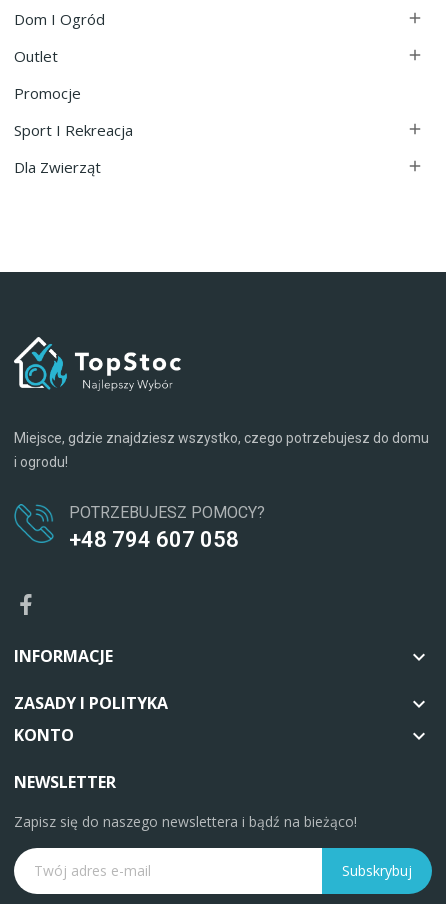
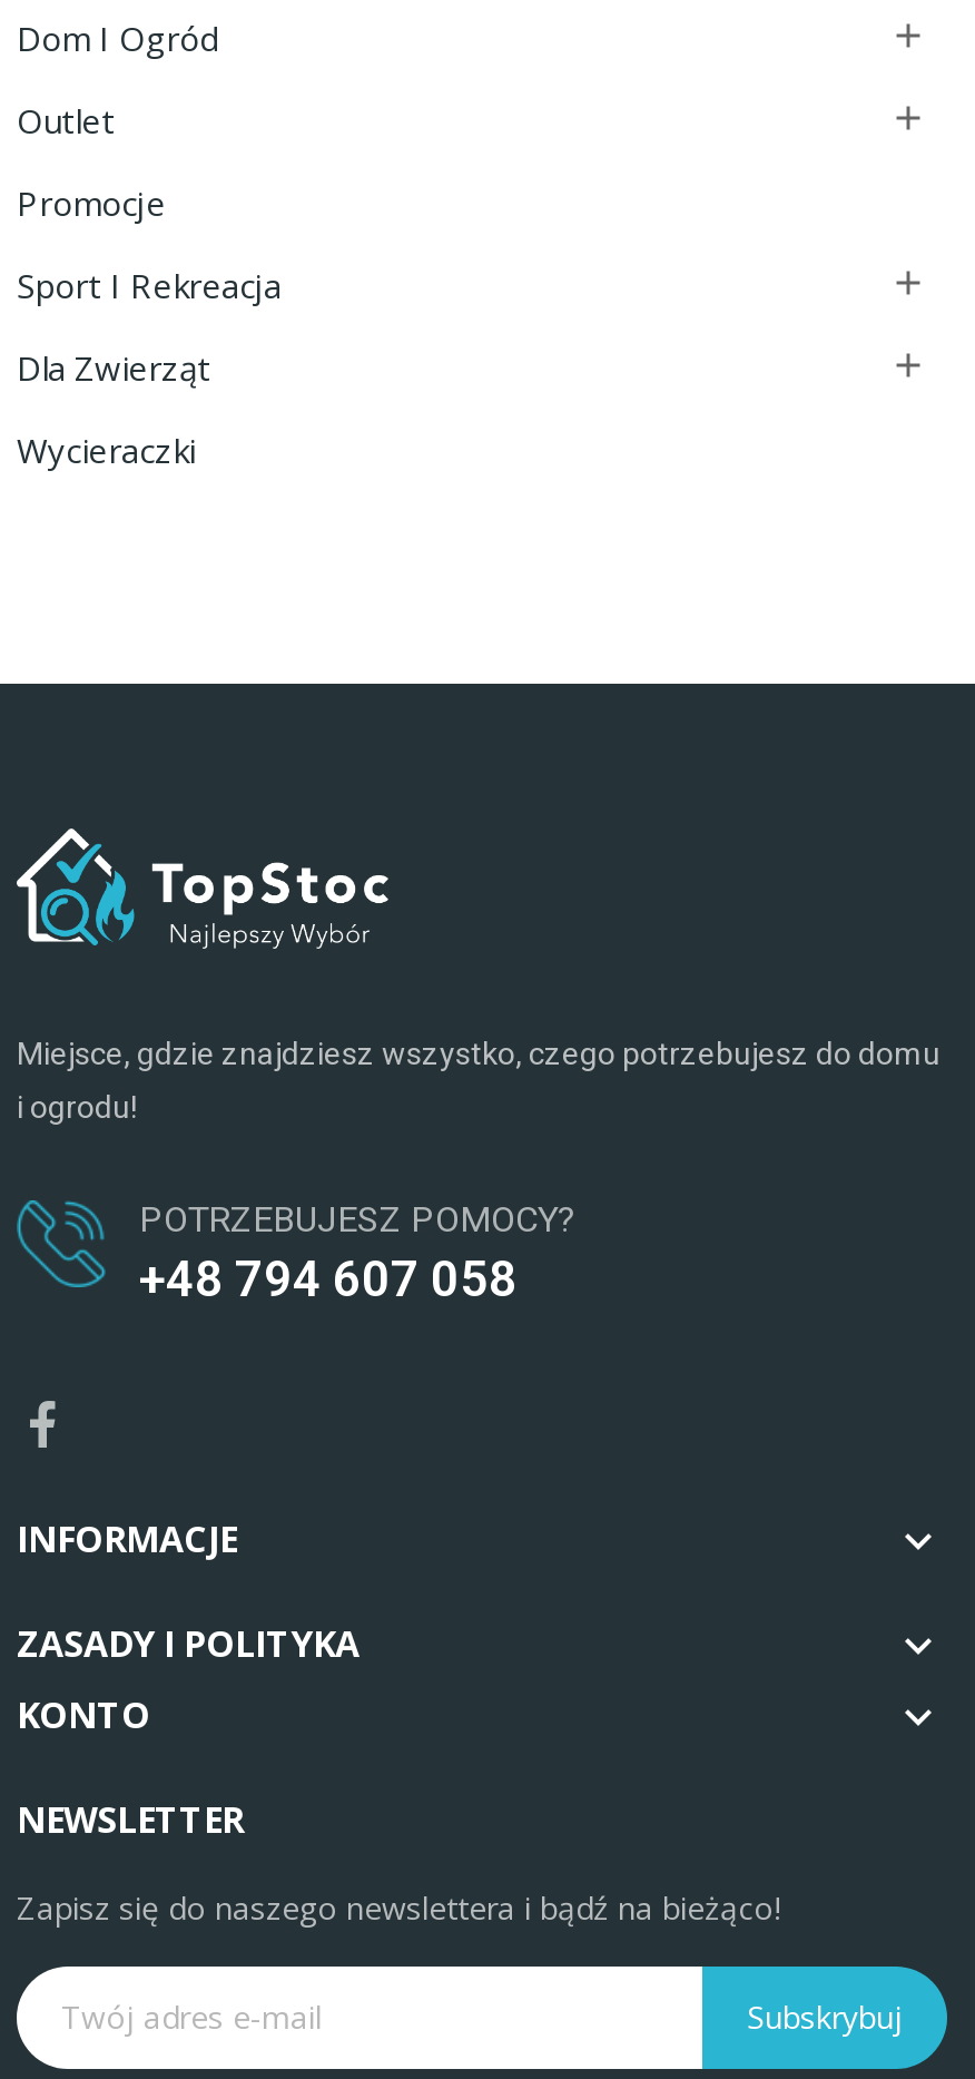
+ Wycieraczki
